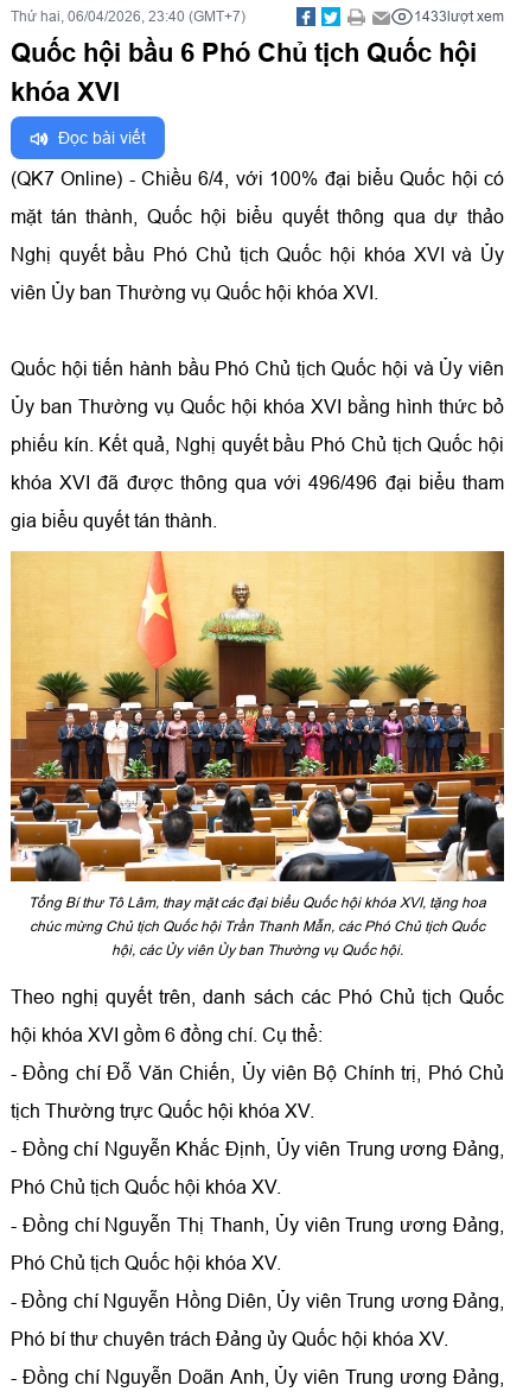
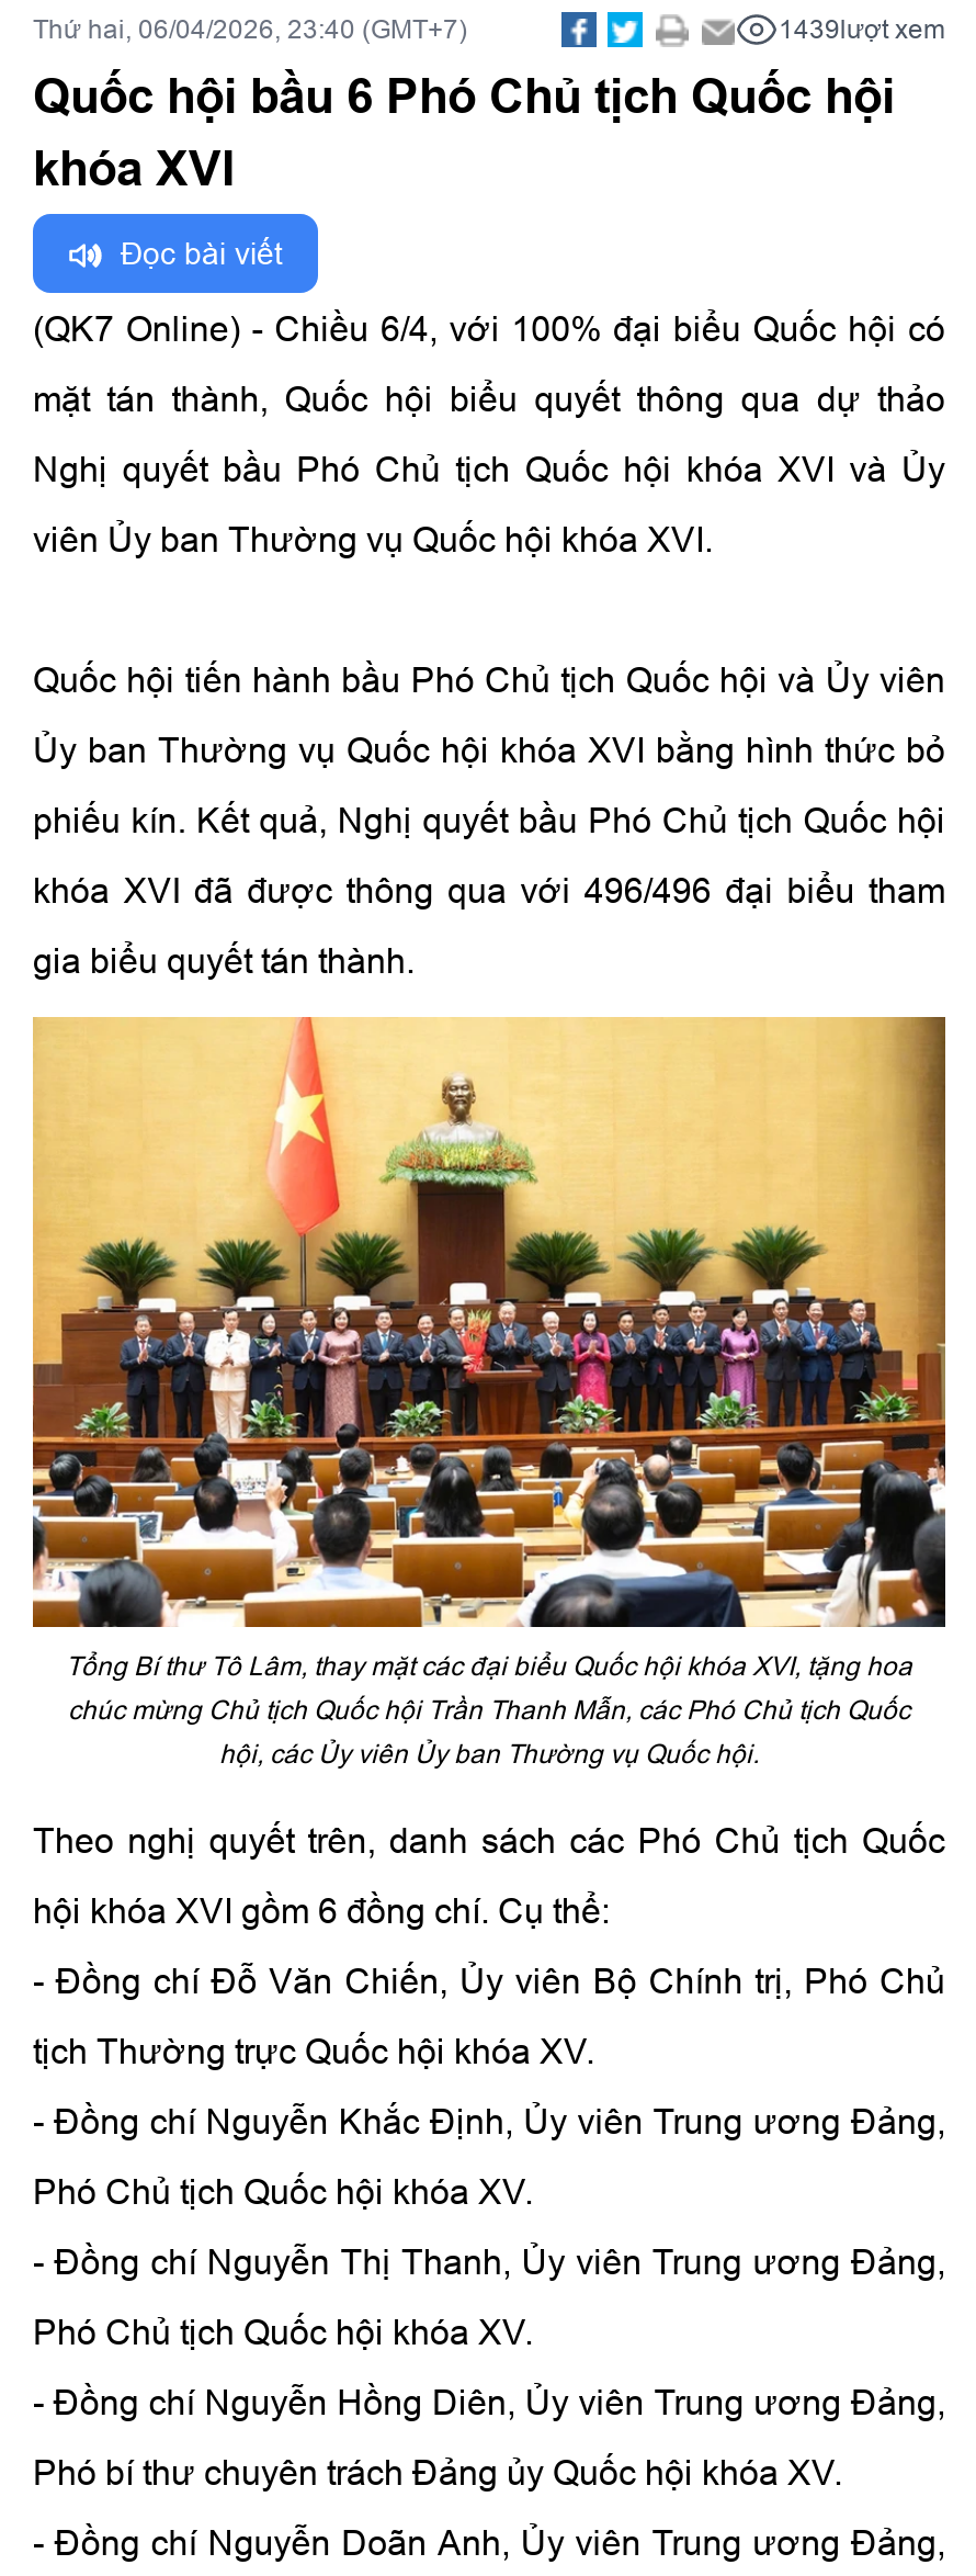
- 1433lượt xem
+ 1439lượt xem
